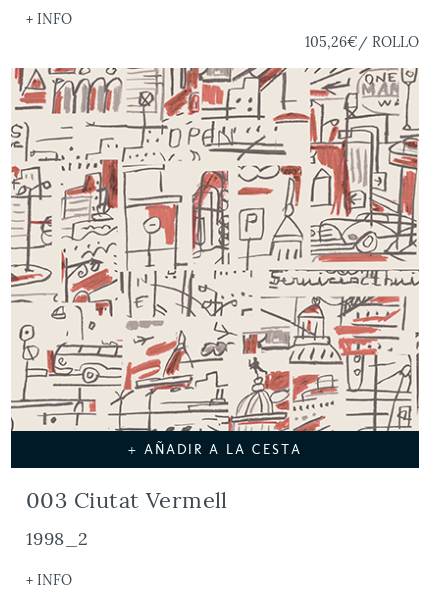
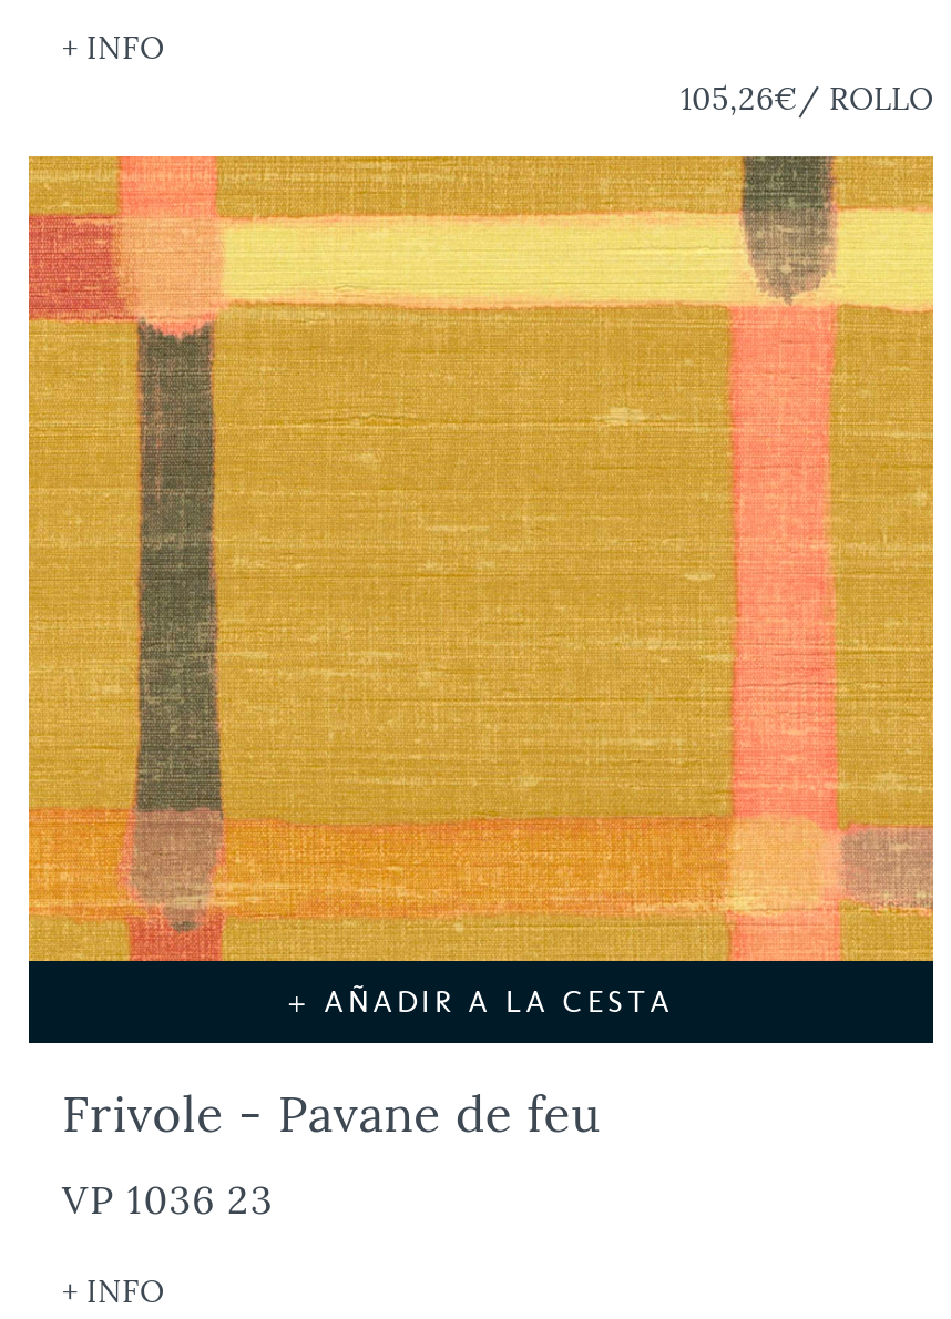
- [image]
+ [image]

- 003 Ciutat Vermell
+ Frivole - Pavane de feu

- 1998_2
+ VP 1036 23
